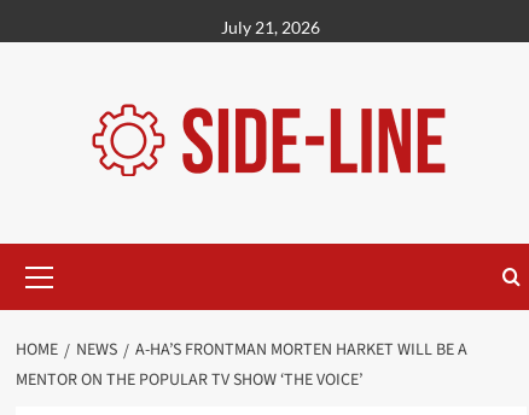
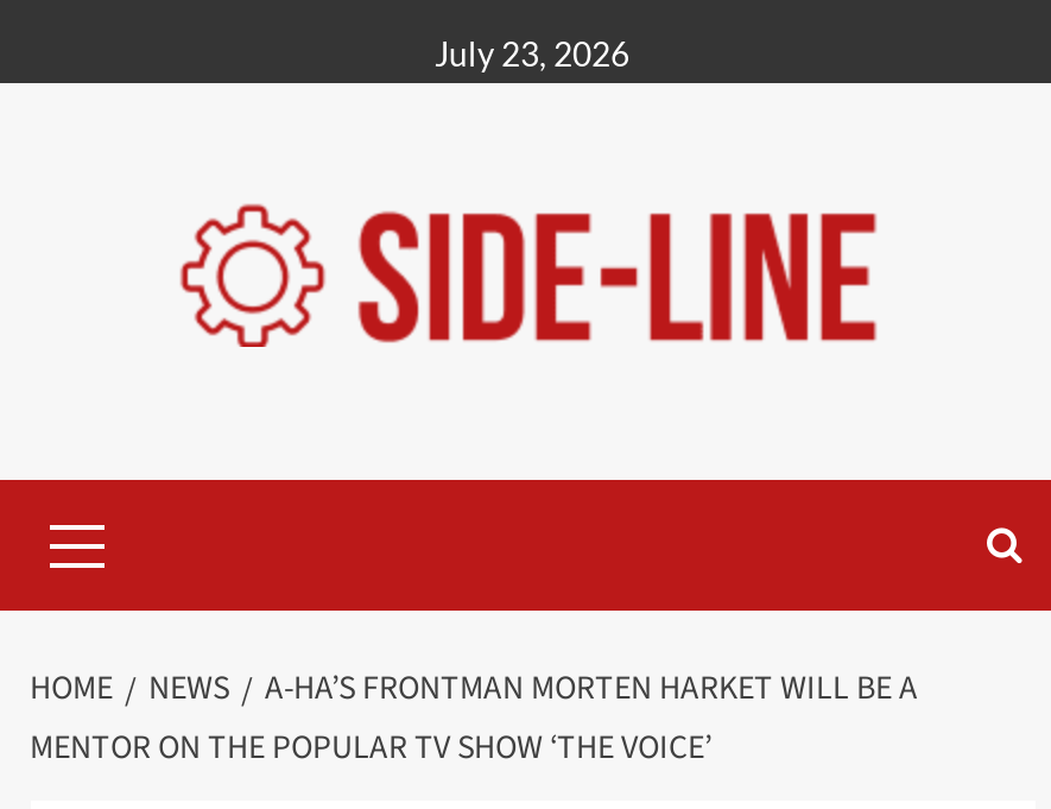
- July 21, 2026
+ July 23, 2026
